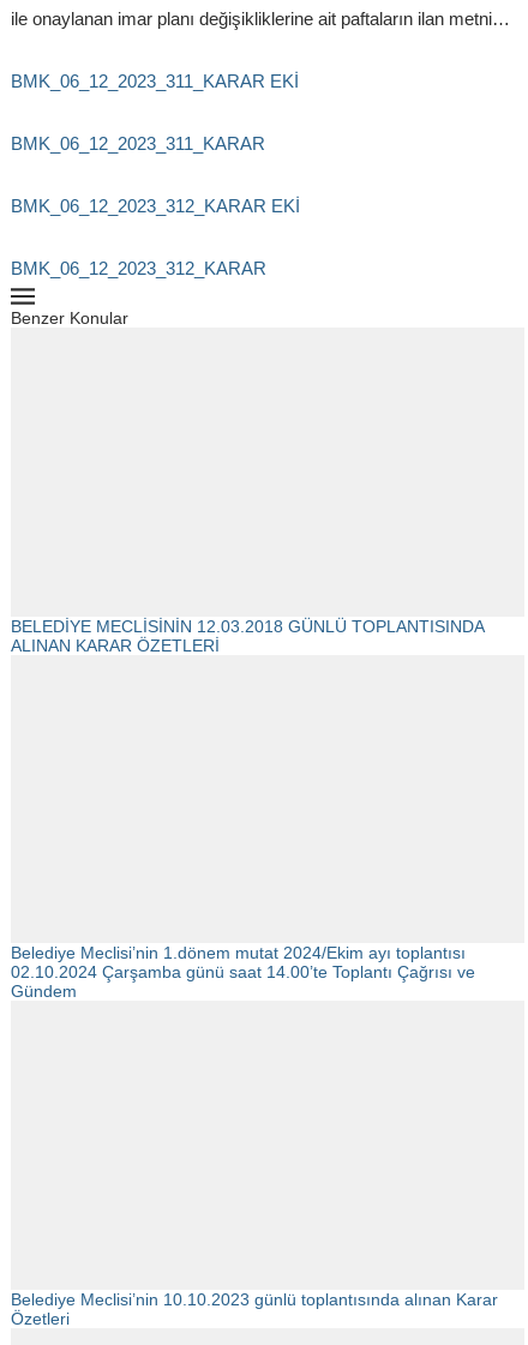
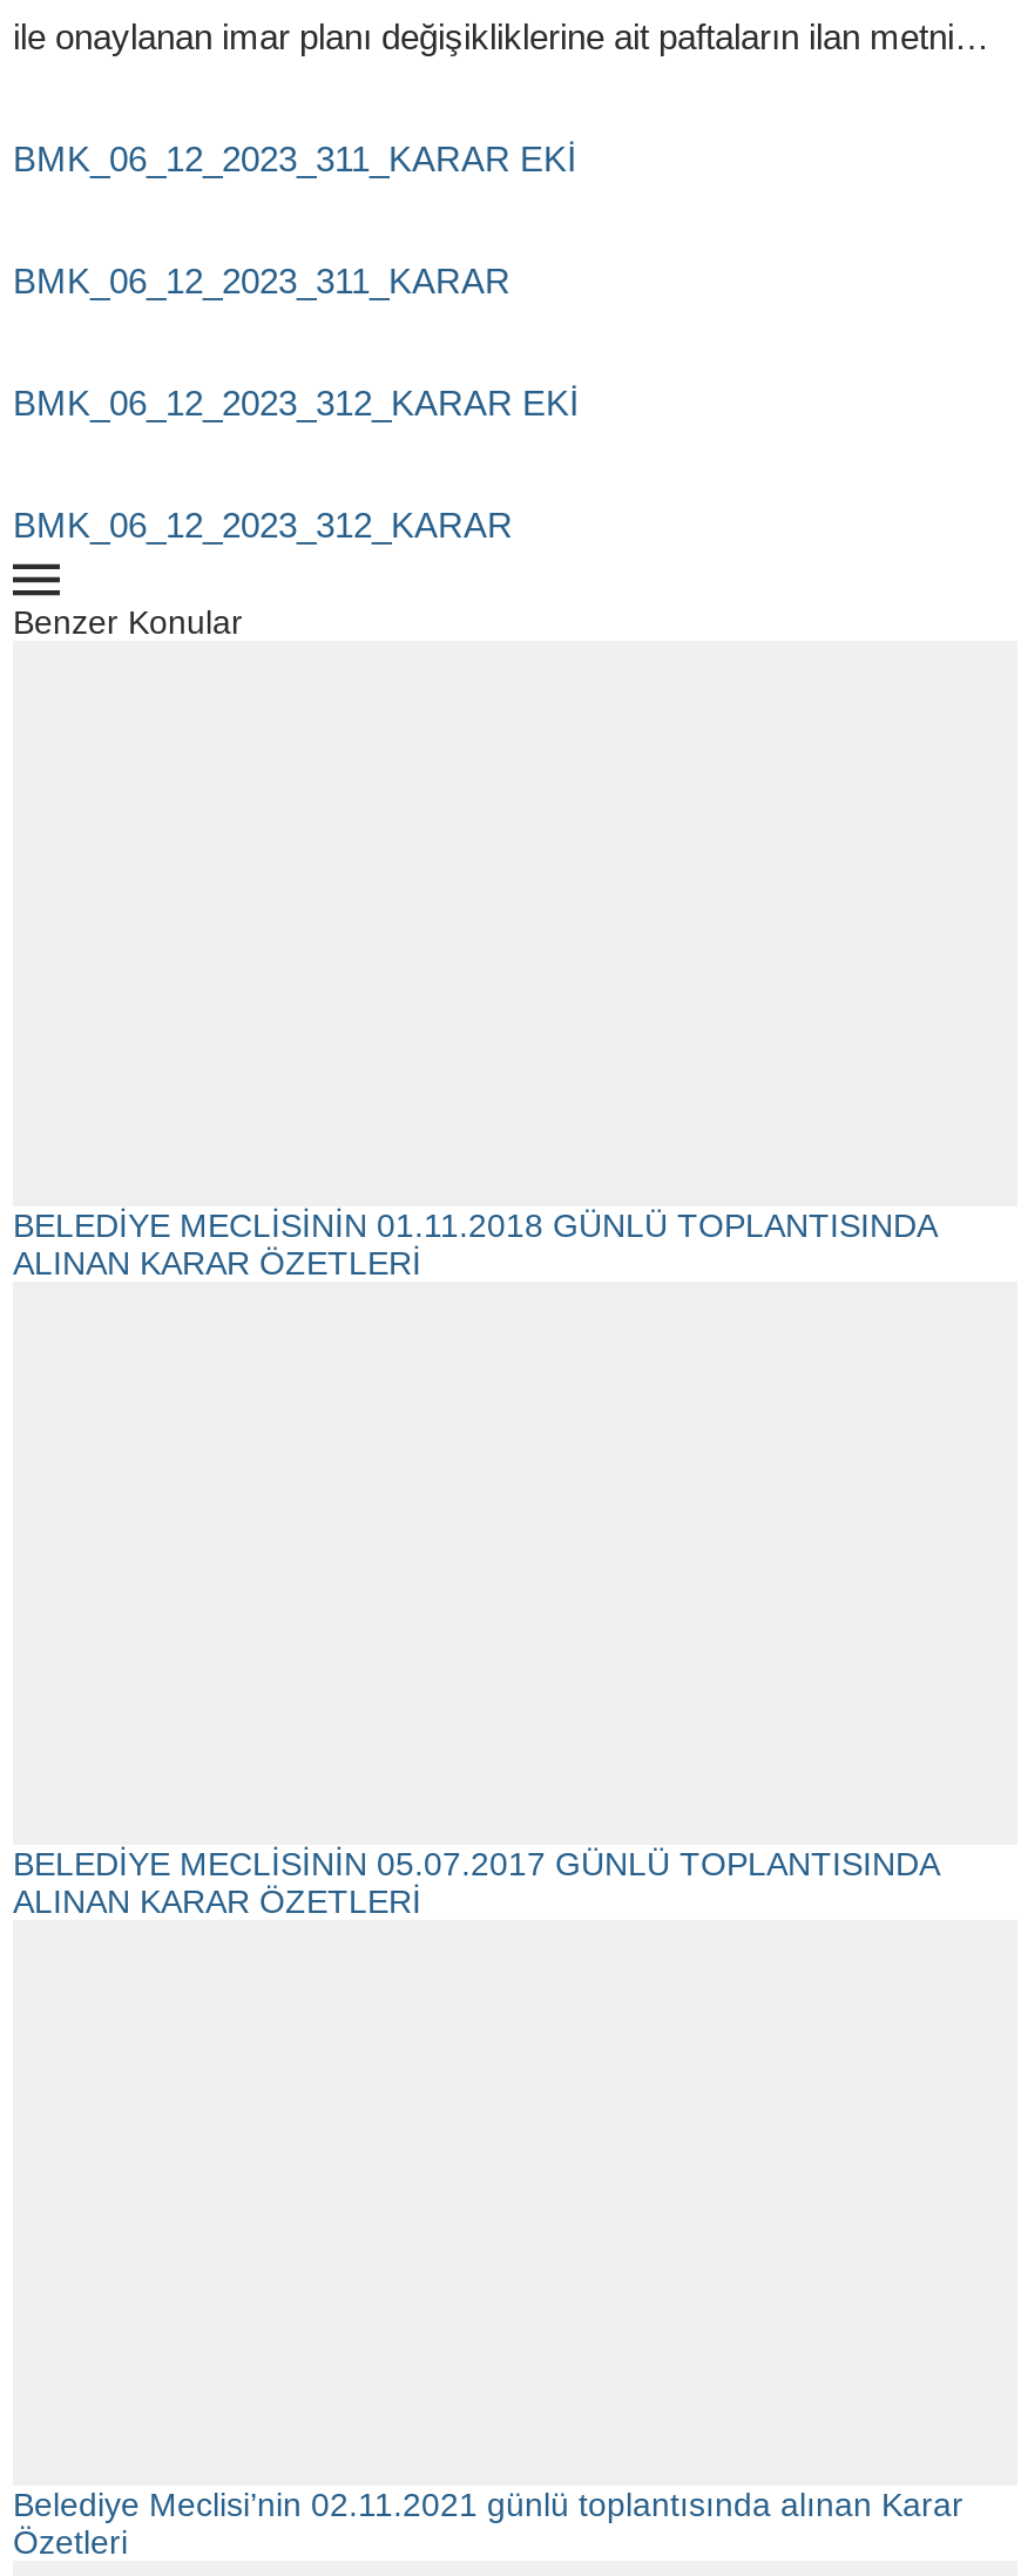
- BELEDİYE MECLİSİNİN 12.03.2018 GÜNLÜ TOPLANTISINDA
+ BELEDİYE MECLİSİNİN 01.11.2018 GÜNLÜ TOPLANTISINDA

- Belediye Meclisi’nin 1.dönem mutat 2024/Ekim ayı toplantısı
- 02.10.2024 Çarşamba günü saat 14.00’te Toplantı Çağrısı ve
- Gündem
+ BELEDİYE MECLİSİNİN 05.07.2017 GÜNLÜ TOPLANTISINDA
+ ALINAN KARAR ÖZETLERİ

- Belediye Meclisi’nin 10.10.2023 günlü toplantısında alınan Karar
+ Belediye Meclisi’nin 02.11.2021 günlü toplantısında alınan Karar
